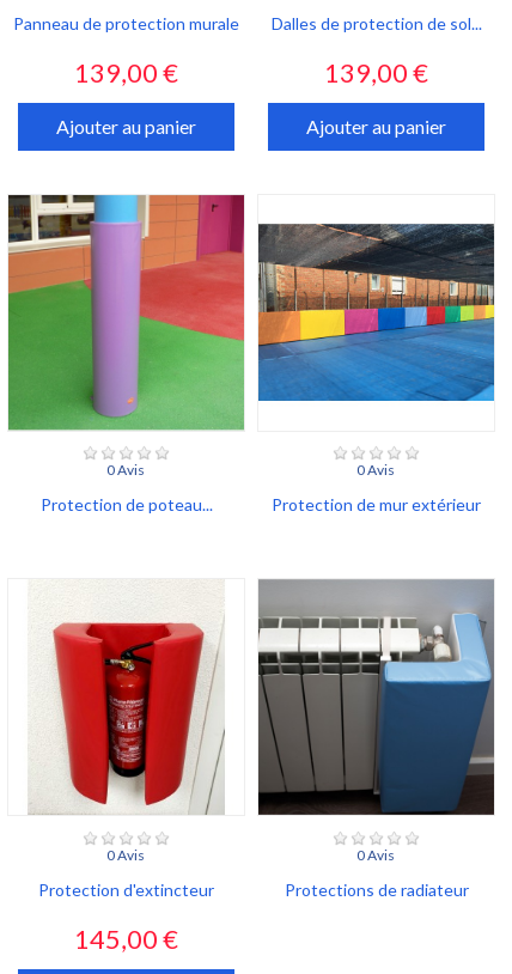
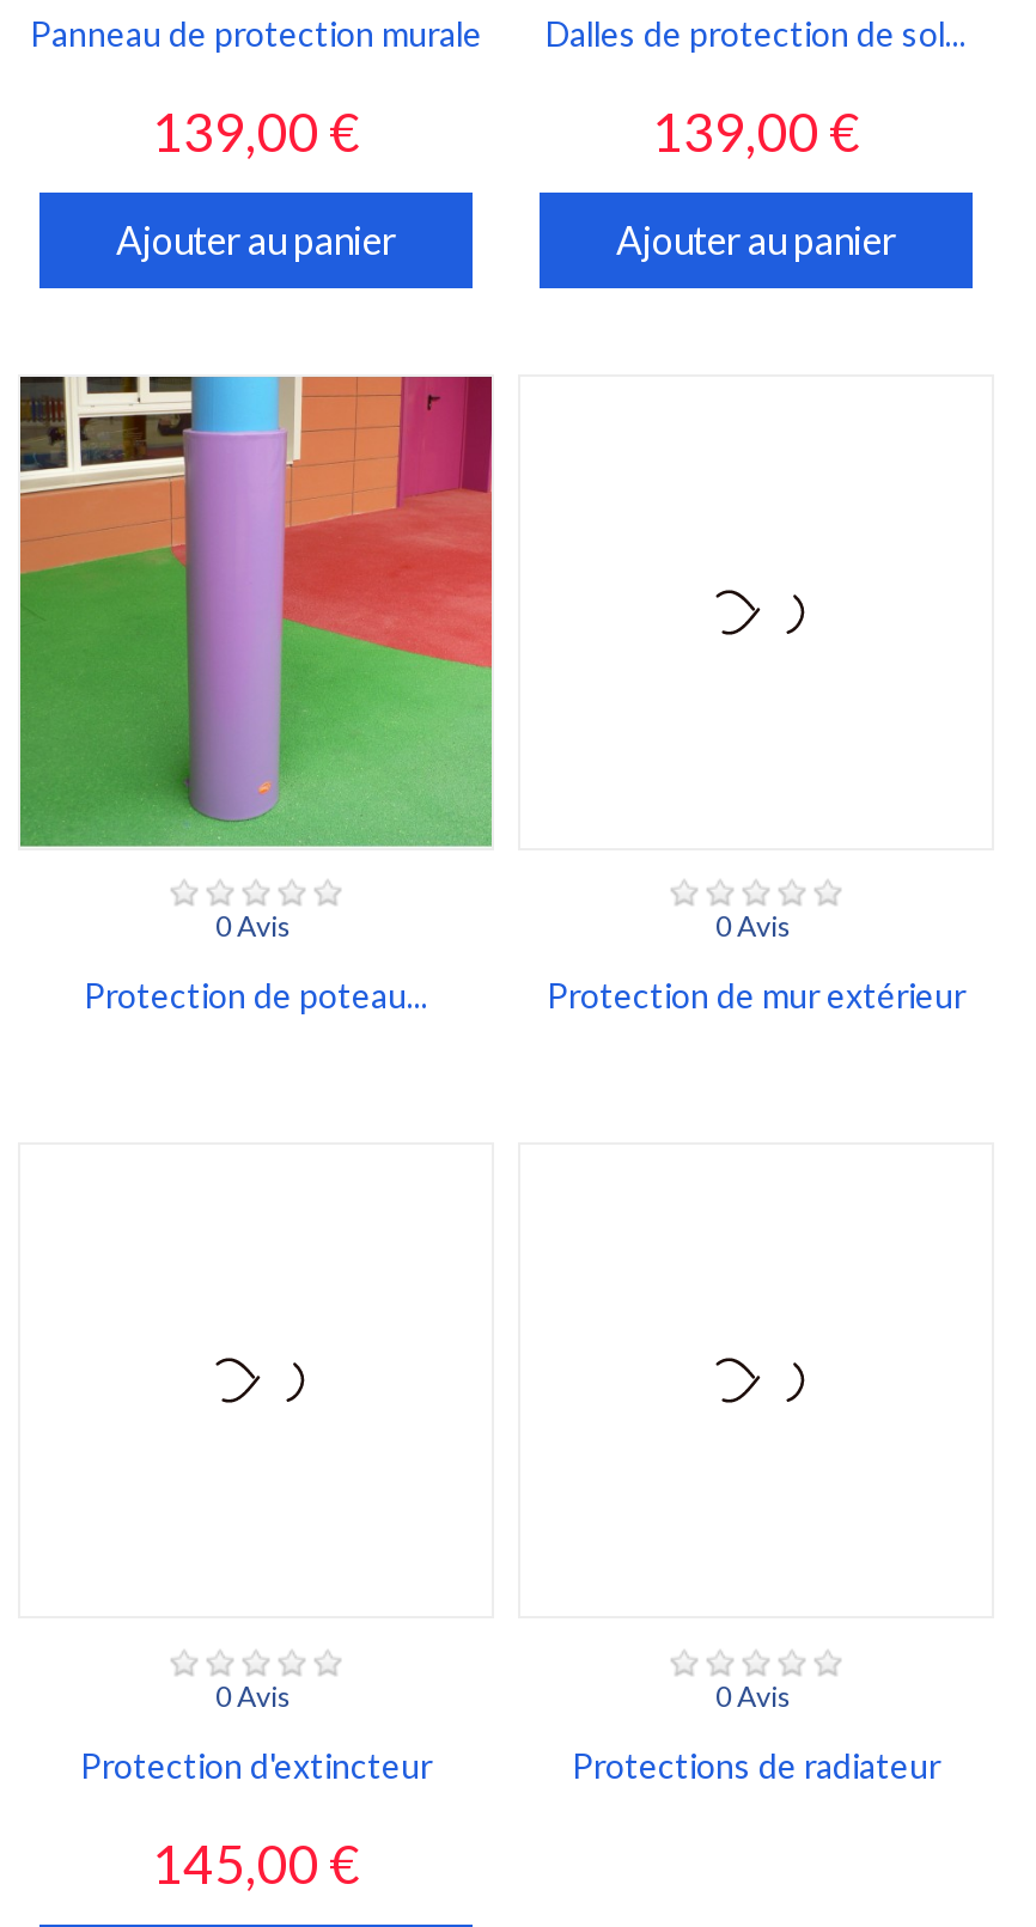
- [image]

- [image]

- [image]
